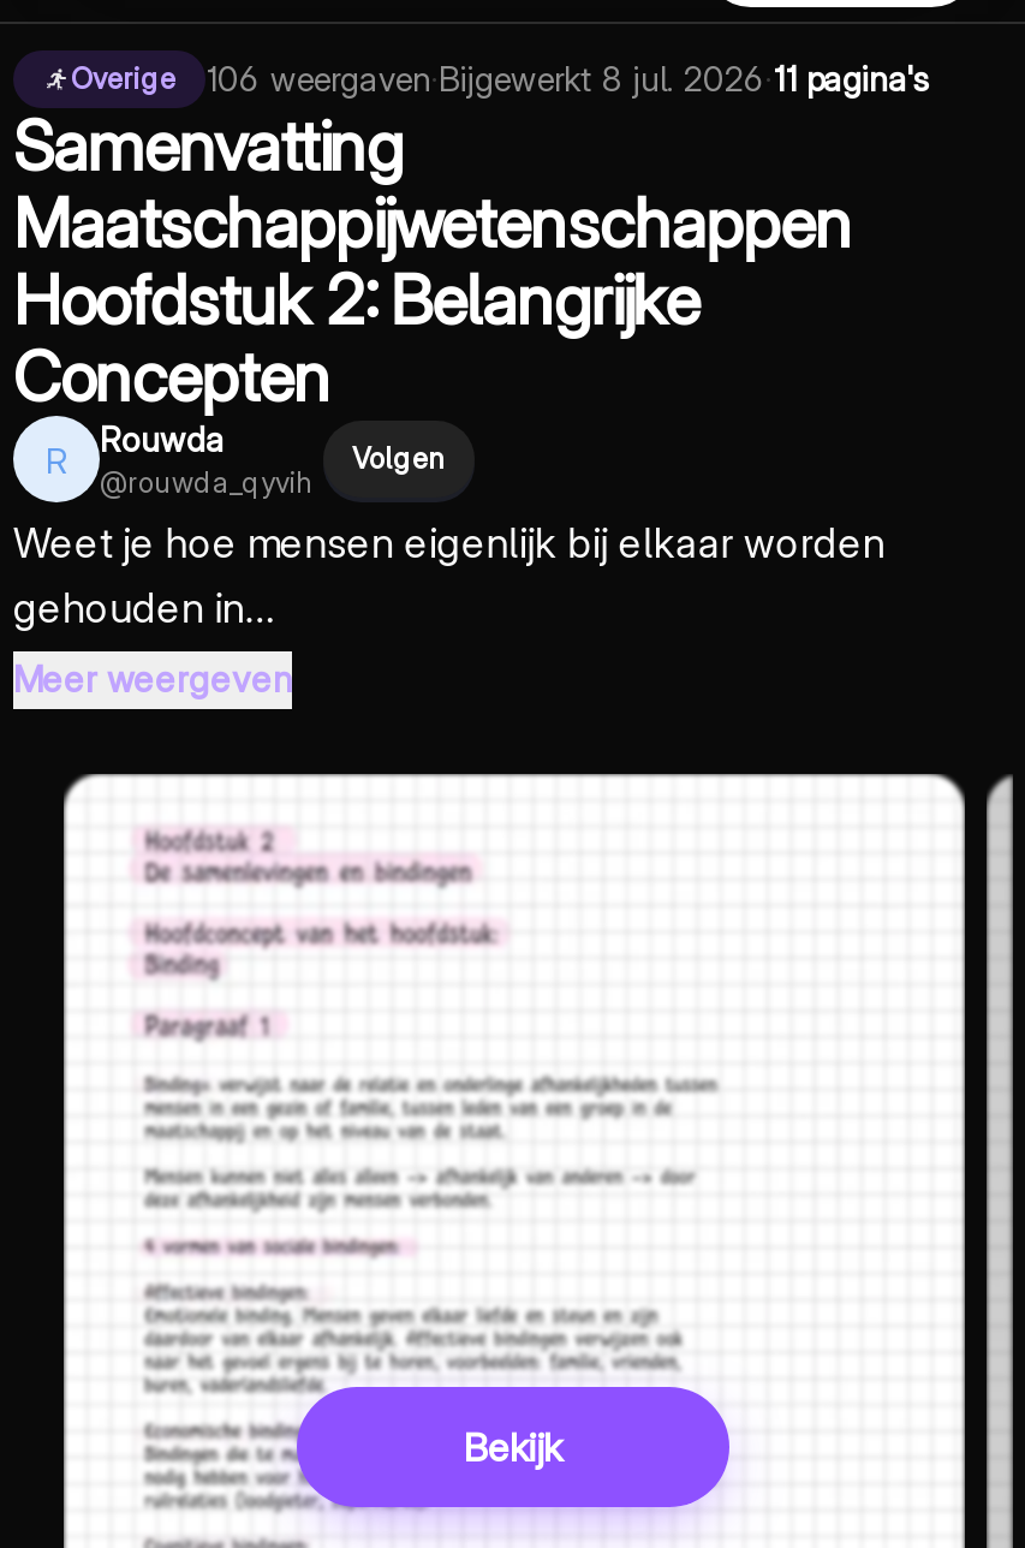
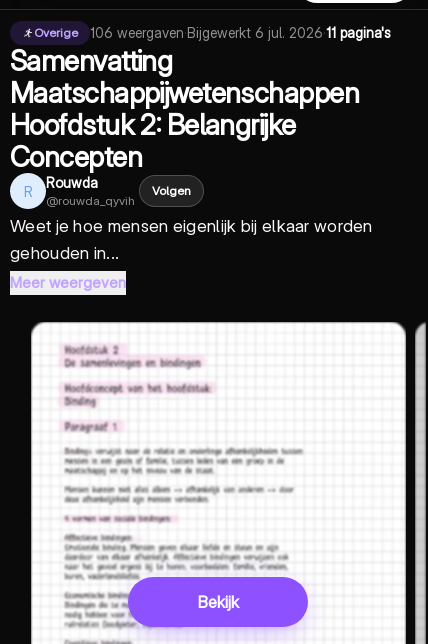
- 106 weergaven · Bijgewerkt 8 jul. 2026 · 11 pagina's
+ 106 weergaven · Bijgewerkt 6 jul. 2026 · 11 pagina's
